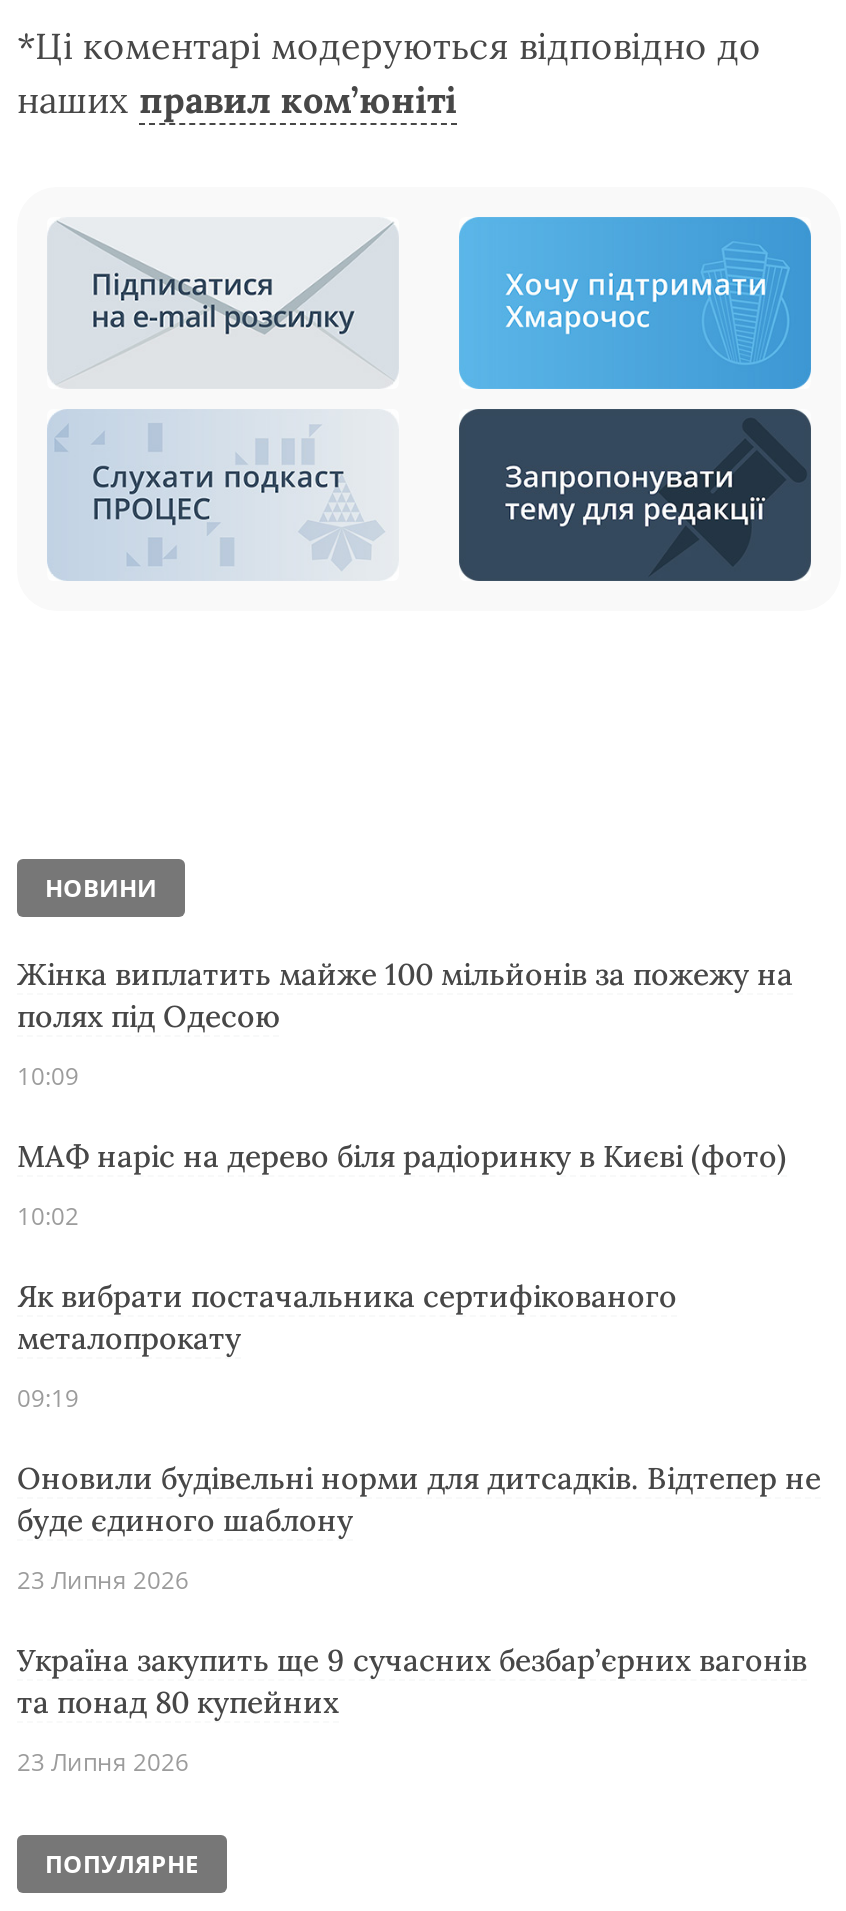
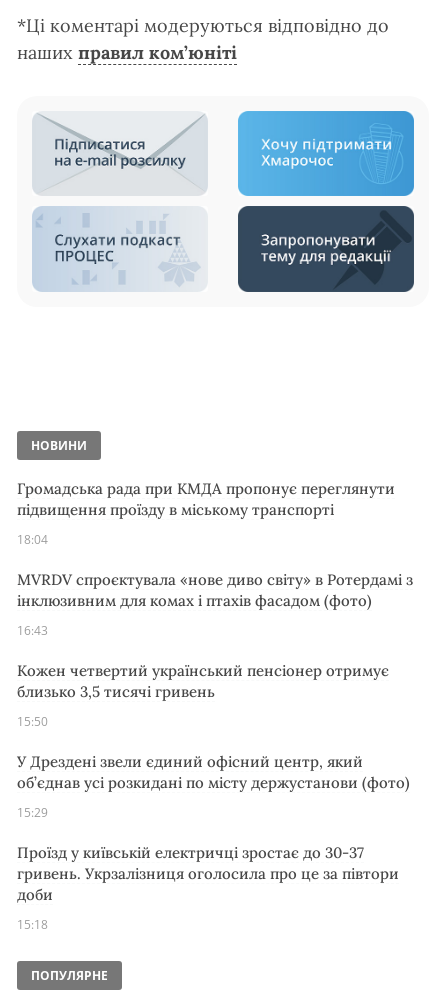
- Жінка виплатить майже 100 мільйонів за пожежу на
- полях під Одесою
+ Громадська рада при КМДА пропонує переглянути
+ підвищення проїзду в міському транспорті

- 10:09
+ 18:04

- МАФ наріс на дерево біля радіоринку в Києві (фото)
+ MVRDV спроєктувала «нове диво світу» в Ротердамі з
+ інклюзивним для комах і птахів фасадом (фото)

- 10:02
+ 16:43

- Як вибрати постачальника сертифікованого
- металопрокату
+ Кожен четвертий український пенсіонер отримує
+ близько 3,5 тисячі гривень

- 09:19
+ 15:50

- Оновили будівельні норми для дитсадків. Відтепер не
- буде єдиного шаблону
+ У Дрездені звели єдиний офісний центр, який
+ об’єднав усі розкидані по місту держустанови (фото)

- 23 Липня 2026
+ 15:29

- Україна закупить ще 9 сучасних безбар’єрних вагонів
- та понад 80 купейних
+ Проїзд у київській електричці зростає до 30-37
+ гривень. Укрзалізниця оголосила про це за півтори
+ доби

- 23 Липня 2026
+ 15:18
